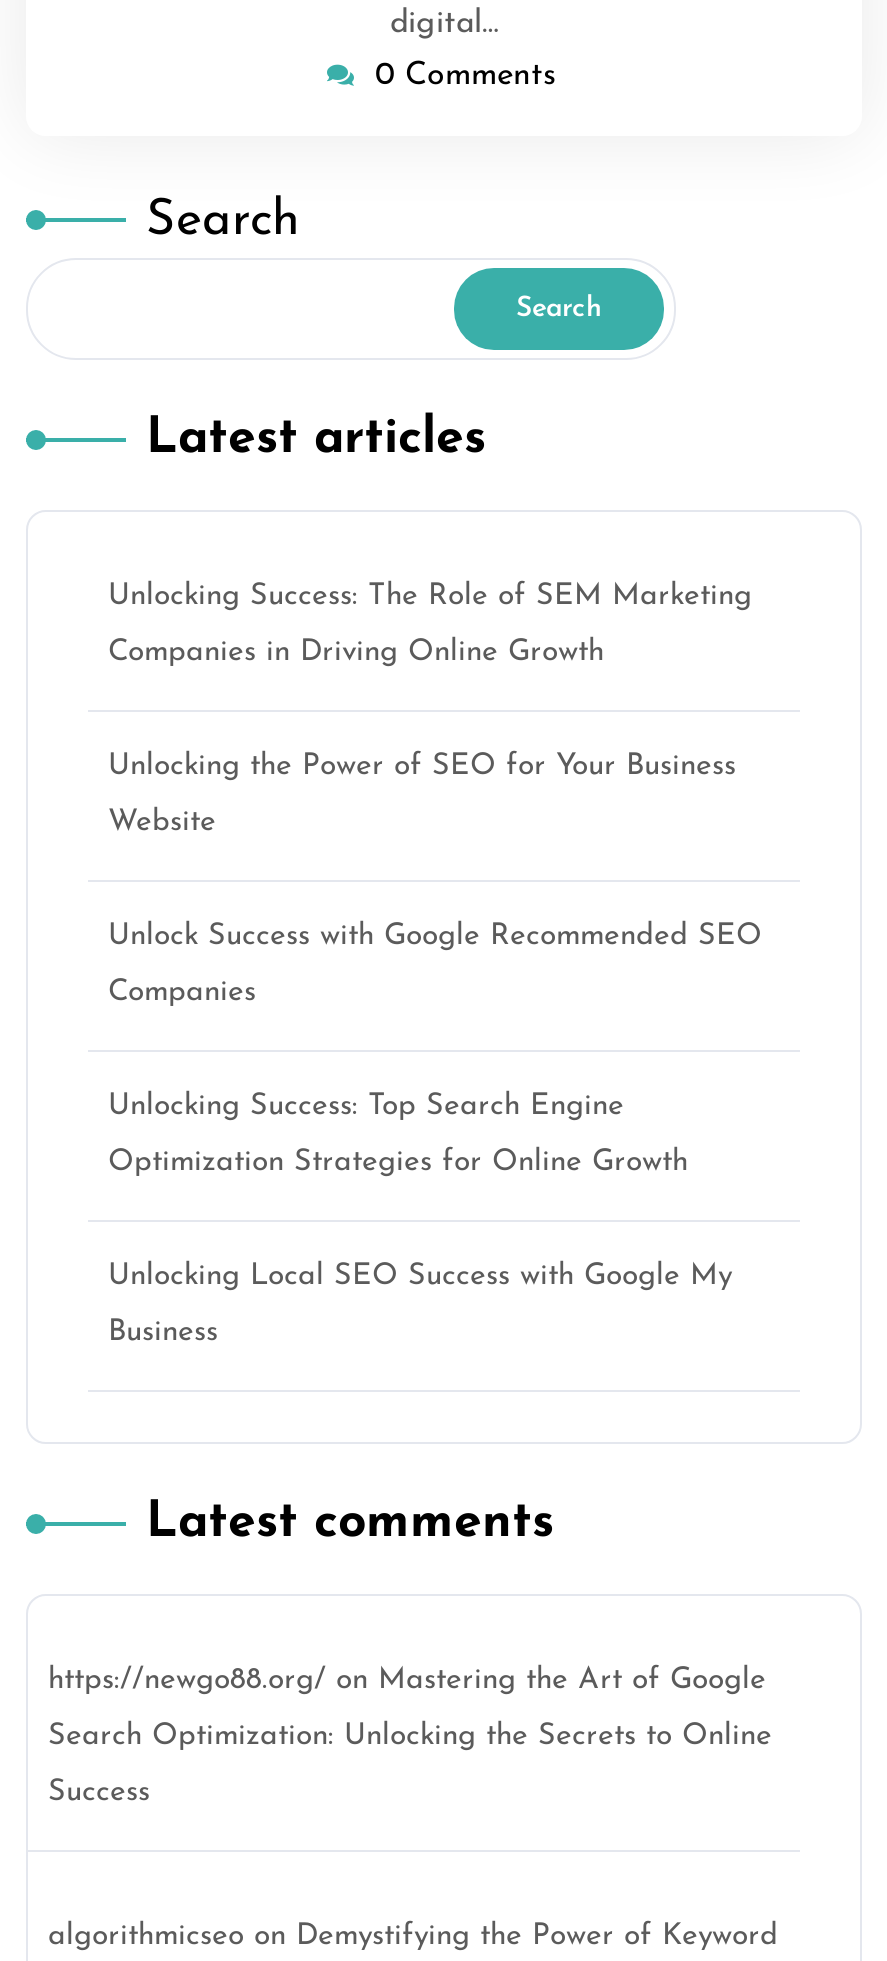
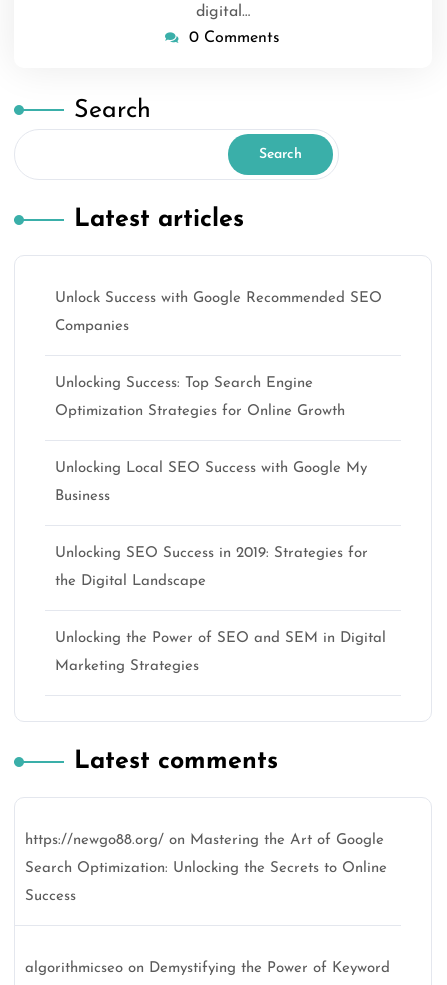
- Unlocking Success: The Role of SEM Marketing
- Companies in Driving Online Growth

- Unlocking the Power of SEO for Your Business
- Website

moved up: Unlock Success with Google Recommended SEO | Companies | Unlocking Success: Top Search Engine | Optimization Strategies for Online Growth | Unlocking Local SEO Success with Google My | Business

+ Unlocking SEO Success in 2019: Strategies for
+ the Digital Landscape

+ Unlocking the Power of SEO and SEM in Digital
+ Marketing Strategies
